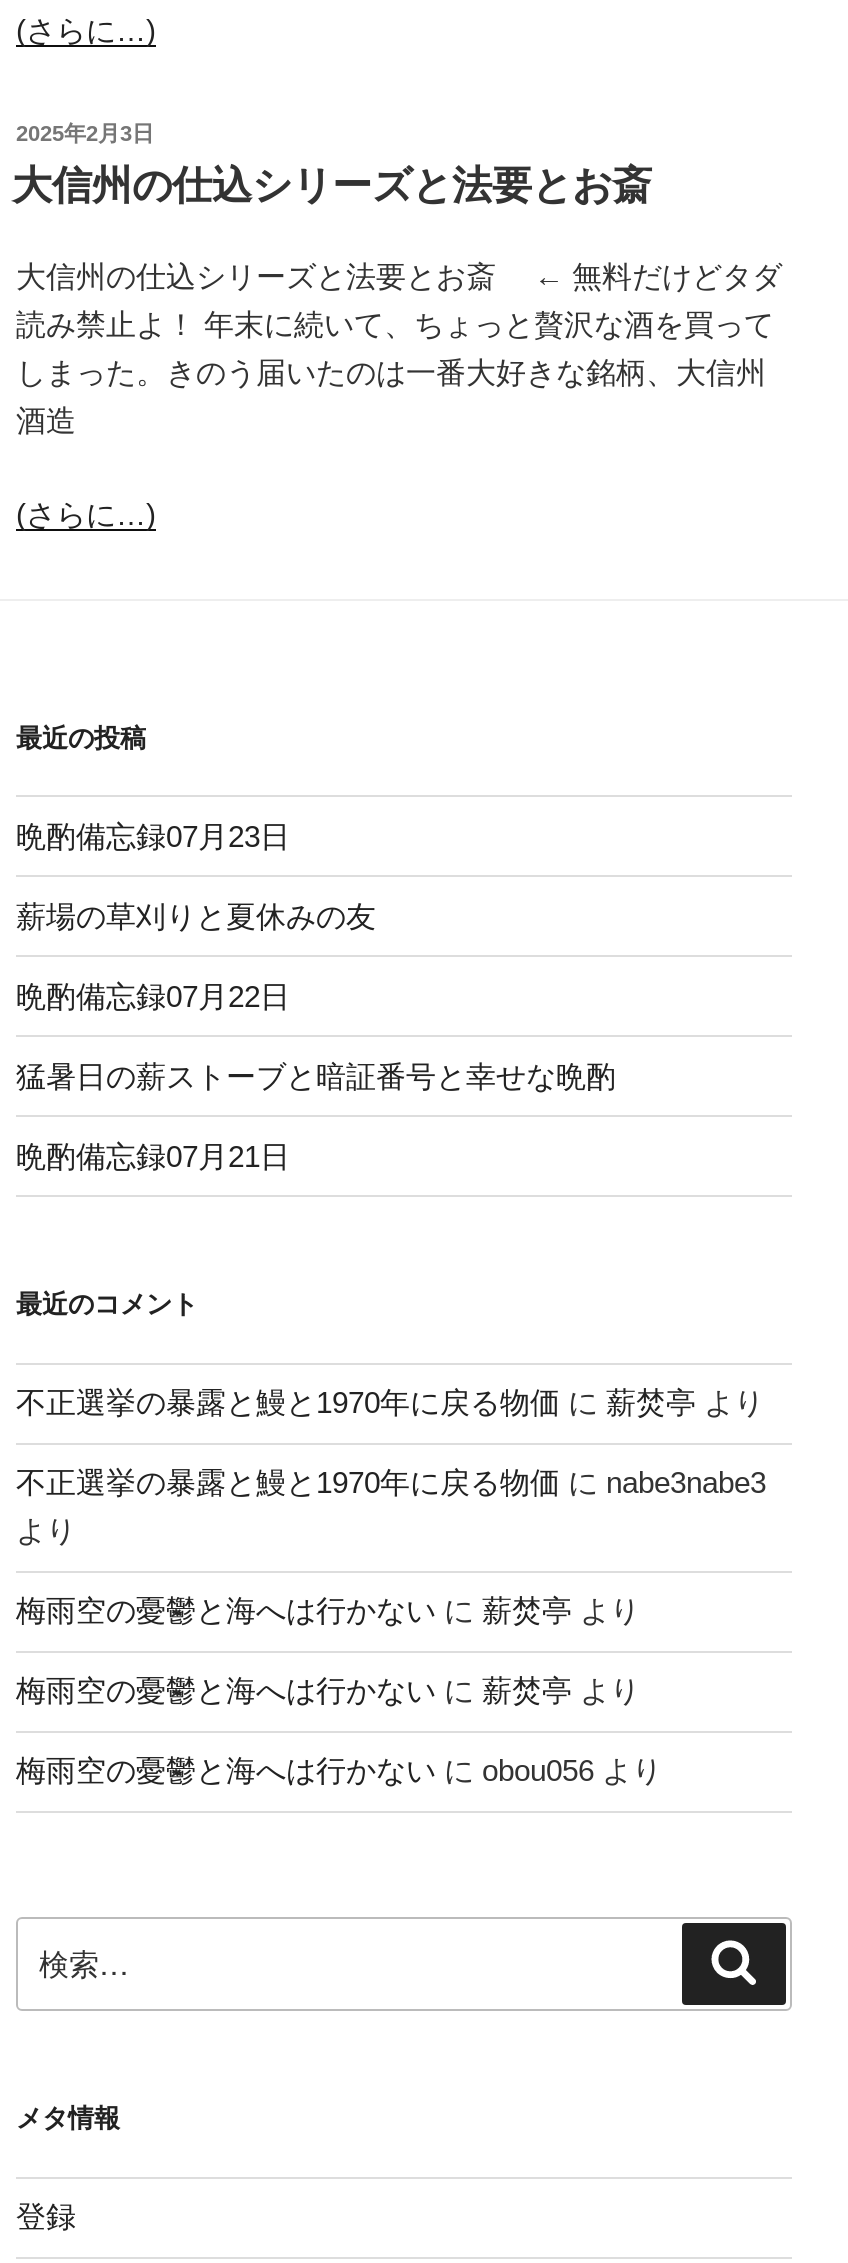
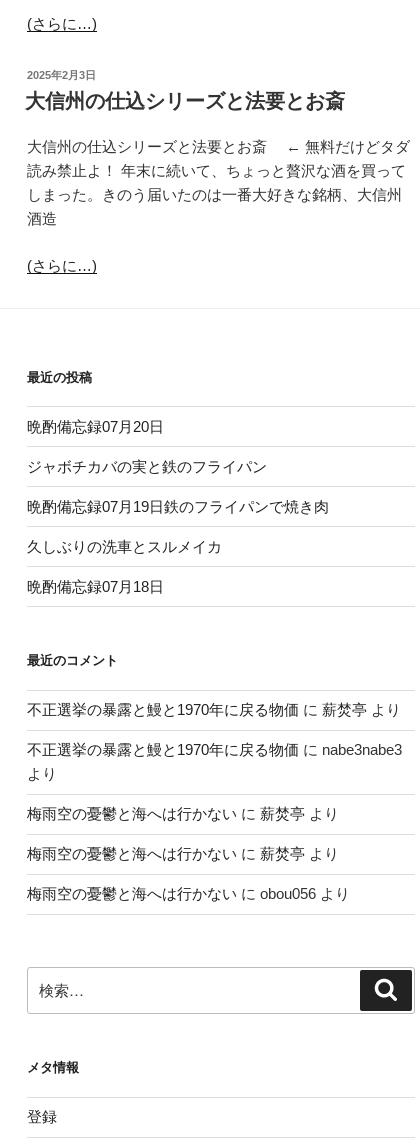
- 晩酌備忘録07月23日
+ 晩酌備忘録07月20日

- 薪場の草刈りと夏休みの友
+ ジャボチカバの実と鉄のフライパン

- 晩酌備忘録07月22日
+ 晩酌備忘録07月19日鉄のフライパンで焼き肉

- 猛暑日の薪ストーブと暗証番号と幸せな晩酌
+ 久しぶりの洗車とスルメイカ

- 晩酌備忘録07月21日
+ 晩酌備忘録07月18日
